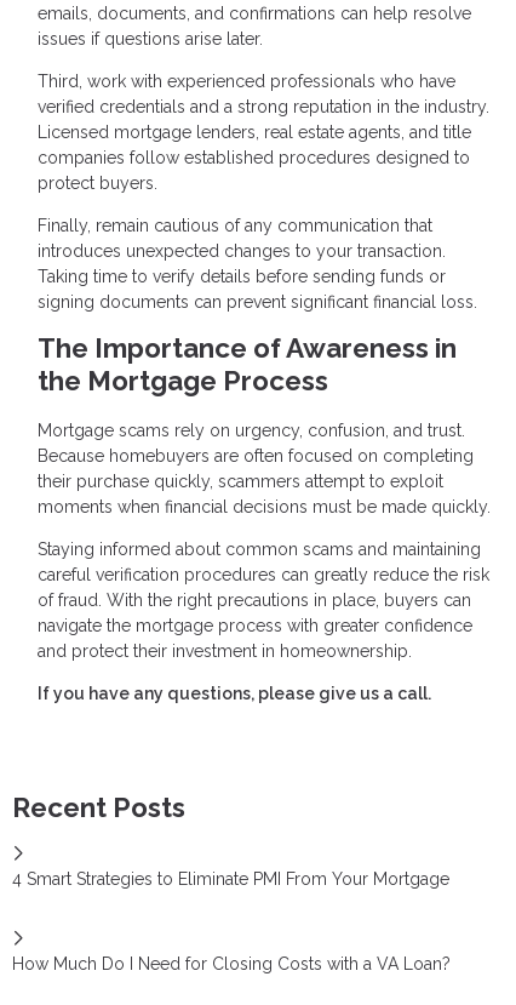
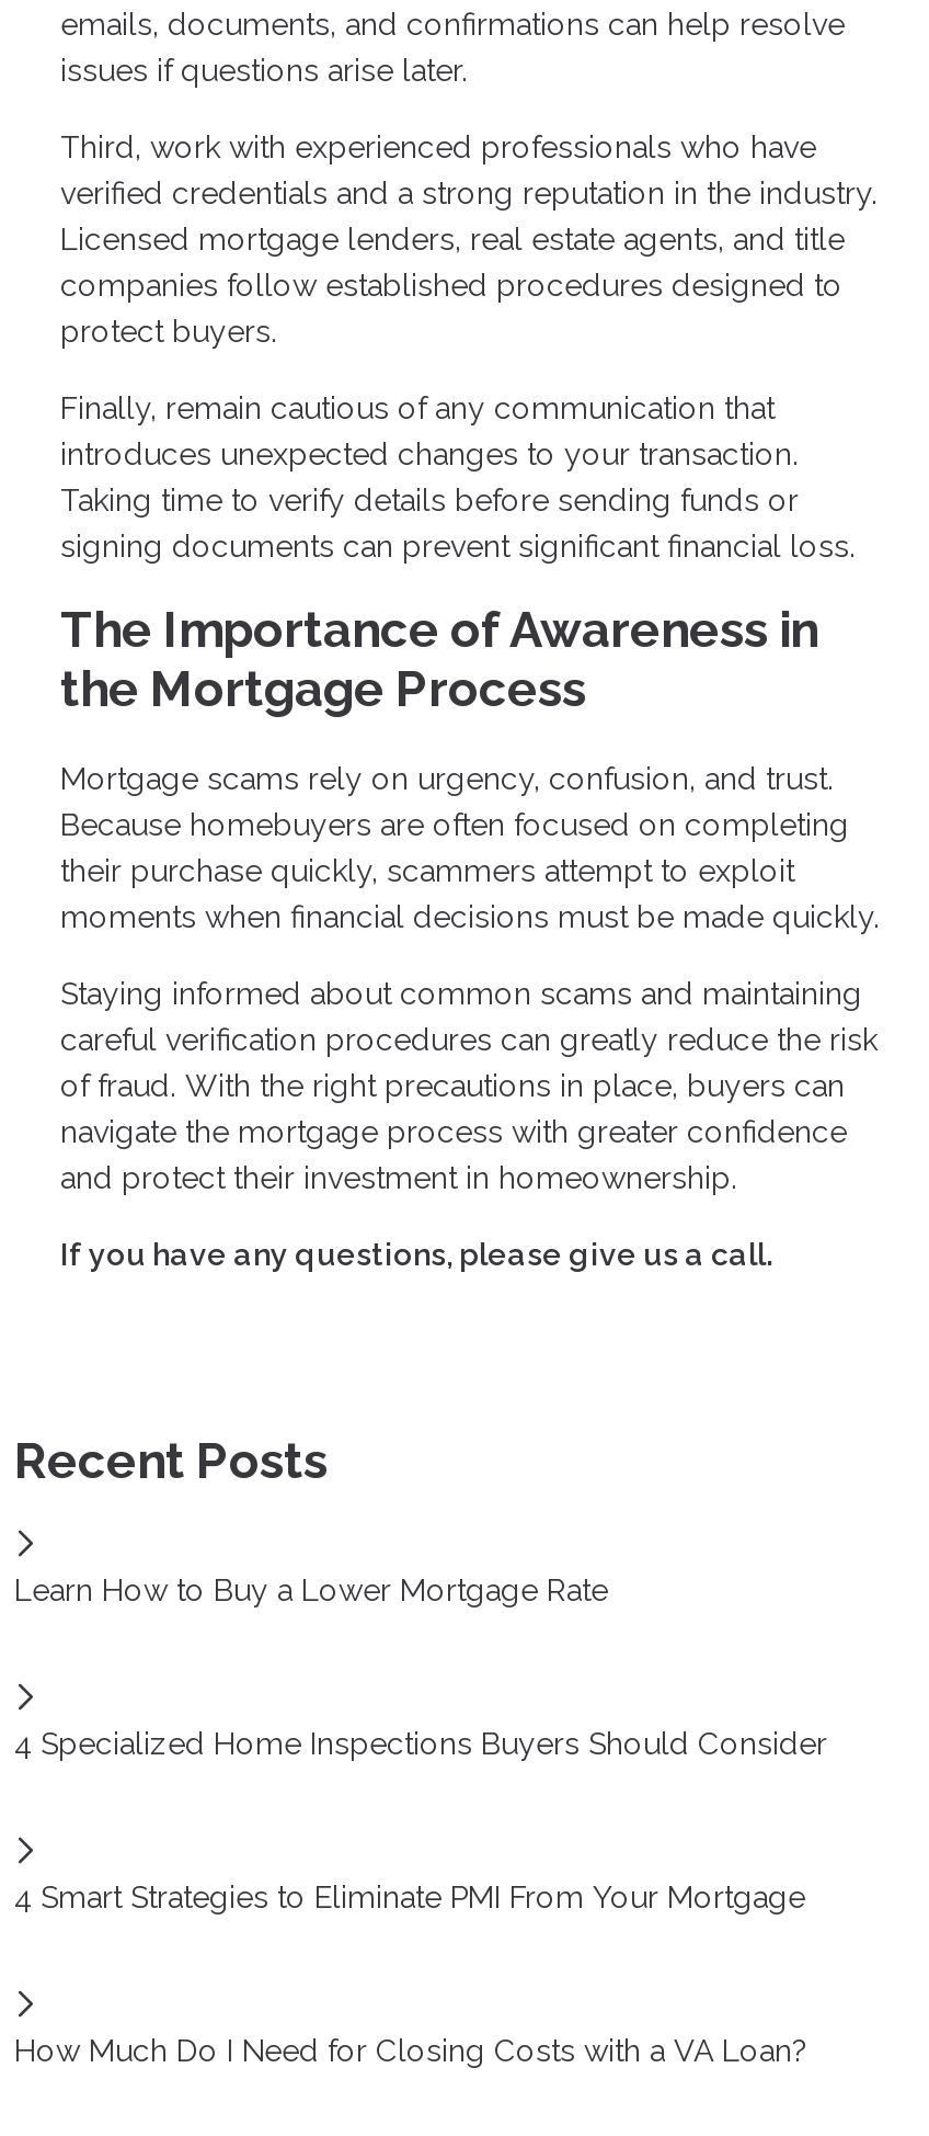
+ Learn How to Buy a Lower Mortgage Rate

+ 4 Specialized Home Inspections Buyers Should Consider
